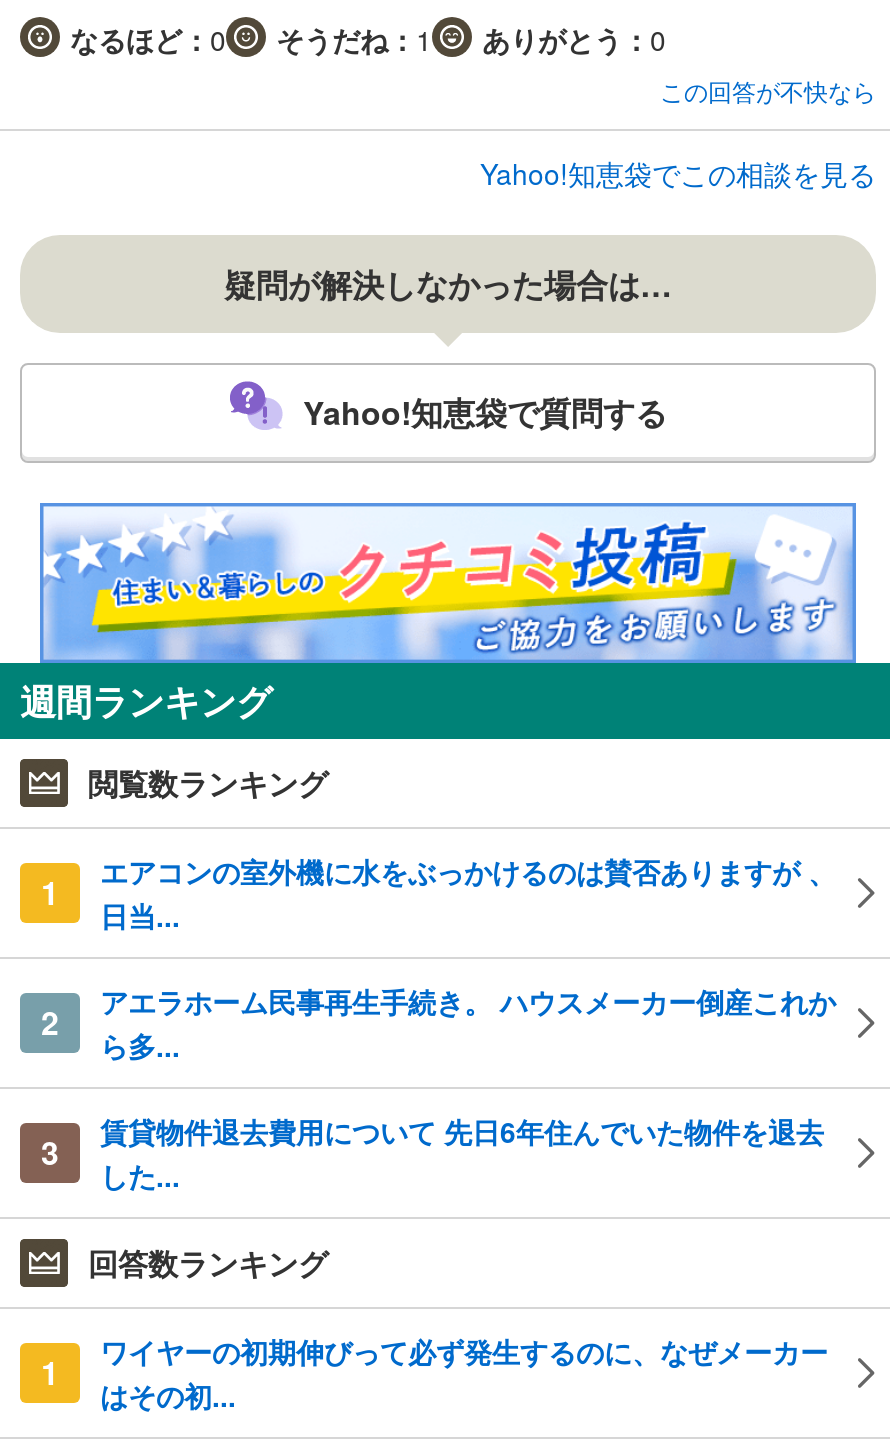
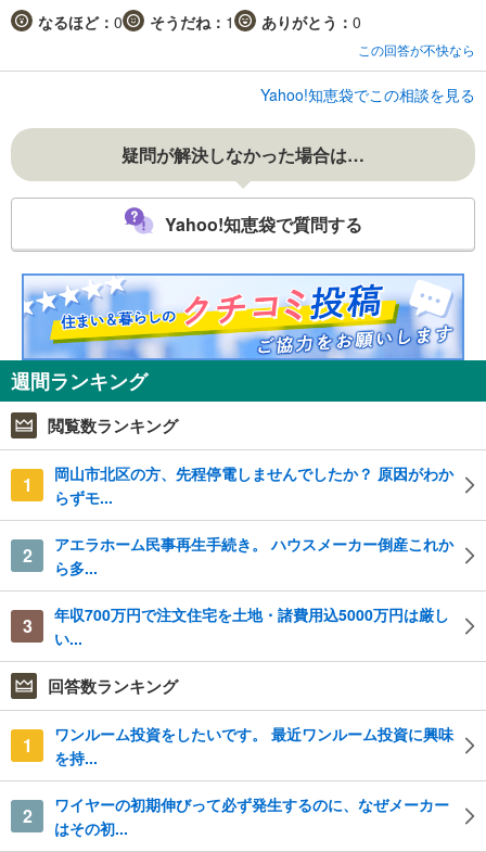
- エアコンの室外機に水をぶっかけるのは賛否ありますが 、
- 日当...
+ 岡山市北区の方、先程停電しませんでしたか？ 原因がわか
+ らずモ...

- 賃貸物件退去費用について 先日6年住んでいた物件を退去
- した...
+ 年収700万円で注文住宅を土地・諸費用込5000万円は厳し
+ い...

+ ワンルーム投資をしたいです。 最近ワンルーム投資に興味
+ を持...
+ 2
